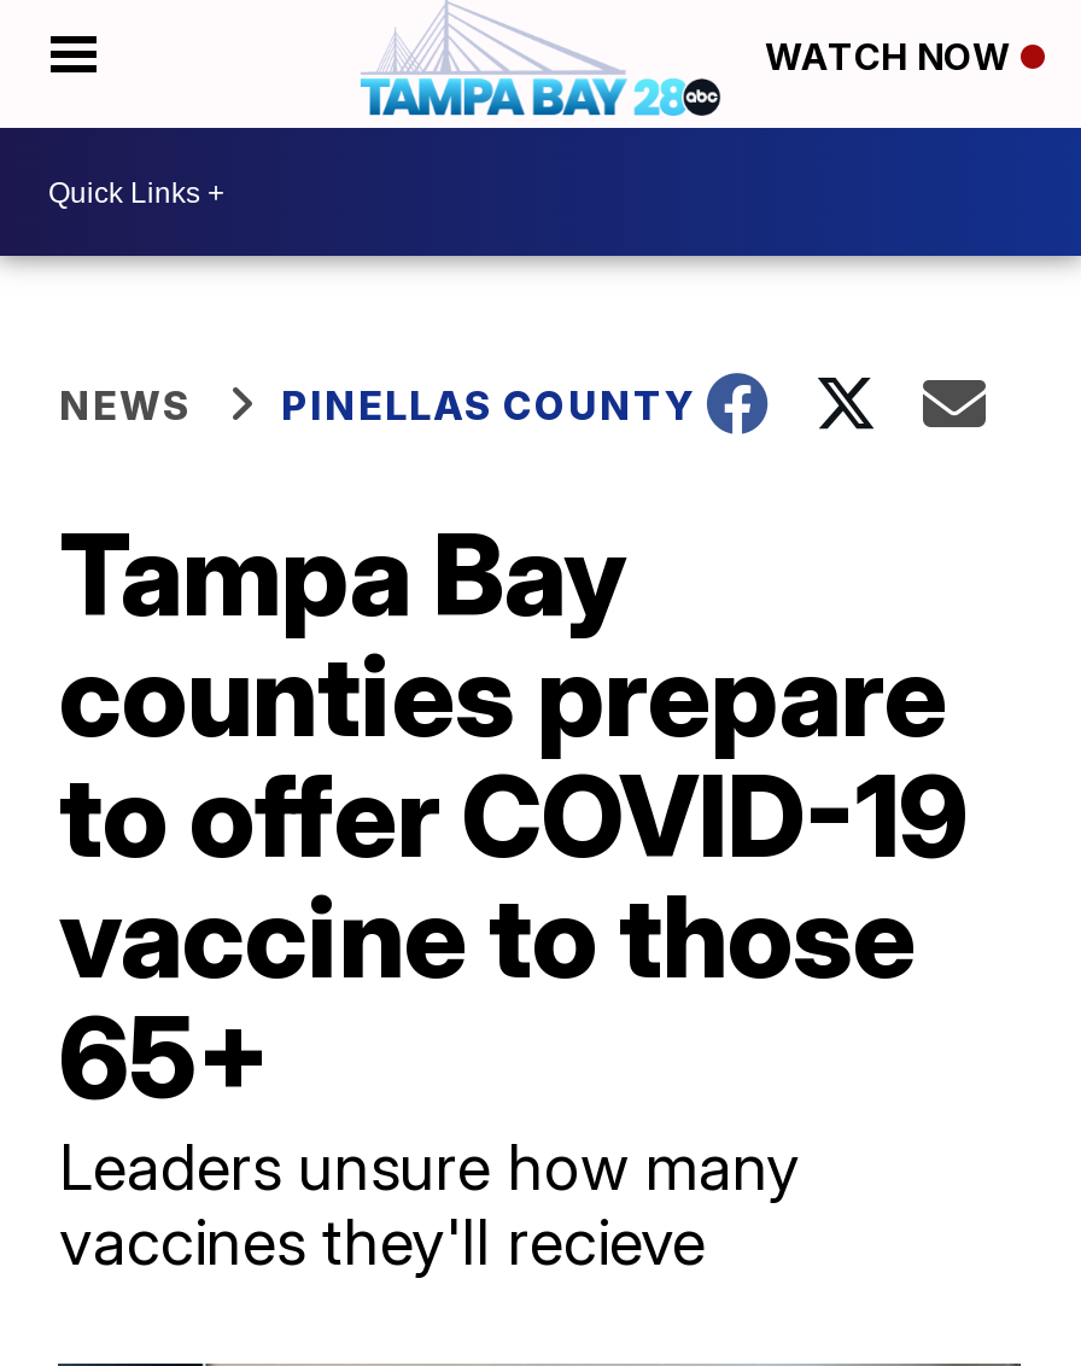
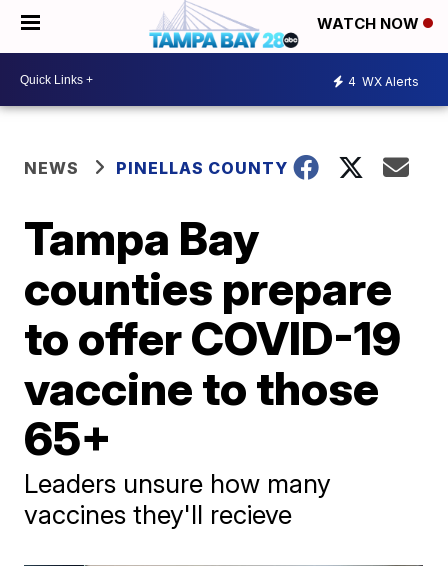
+ 4 WX Alerts
